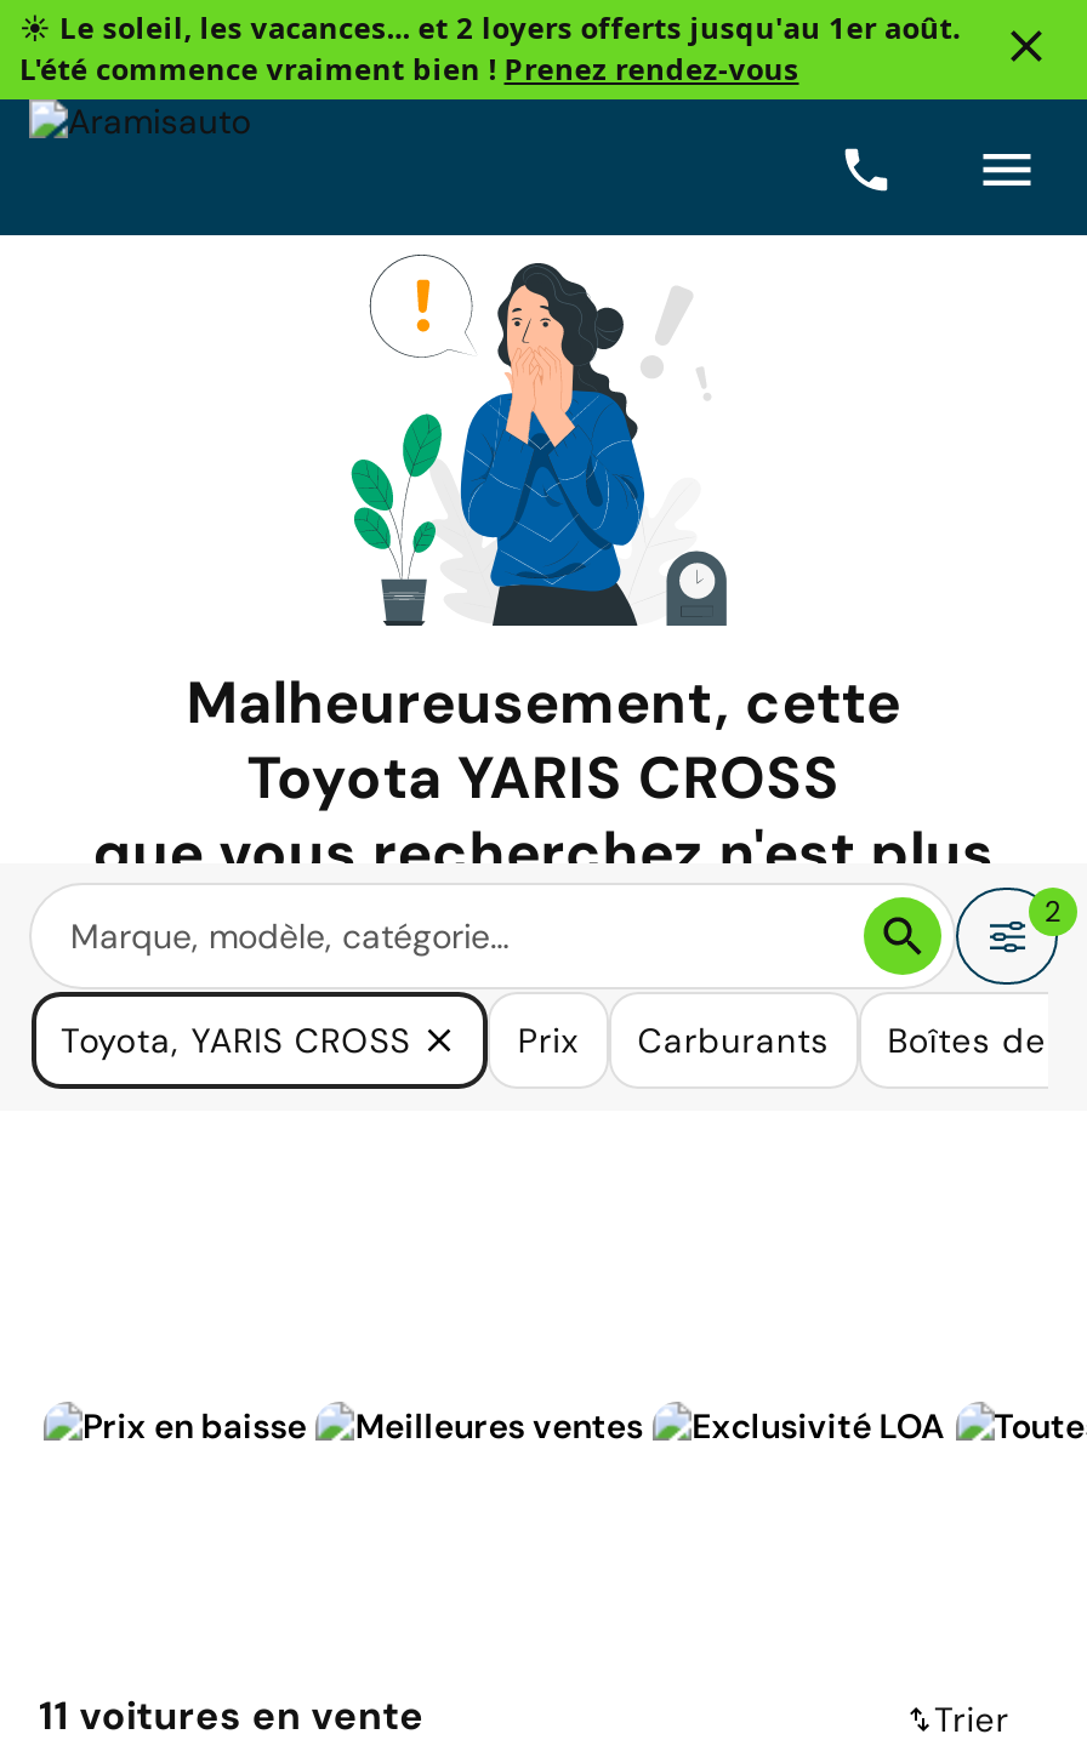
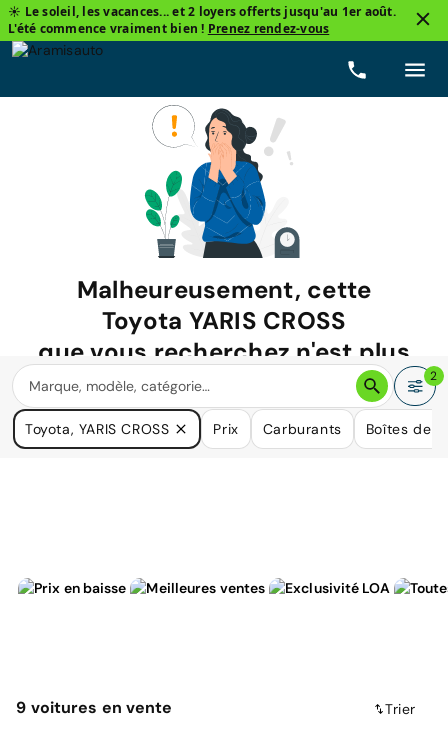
- 11 voitures en vente
+ 9 voitures en vente
